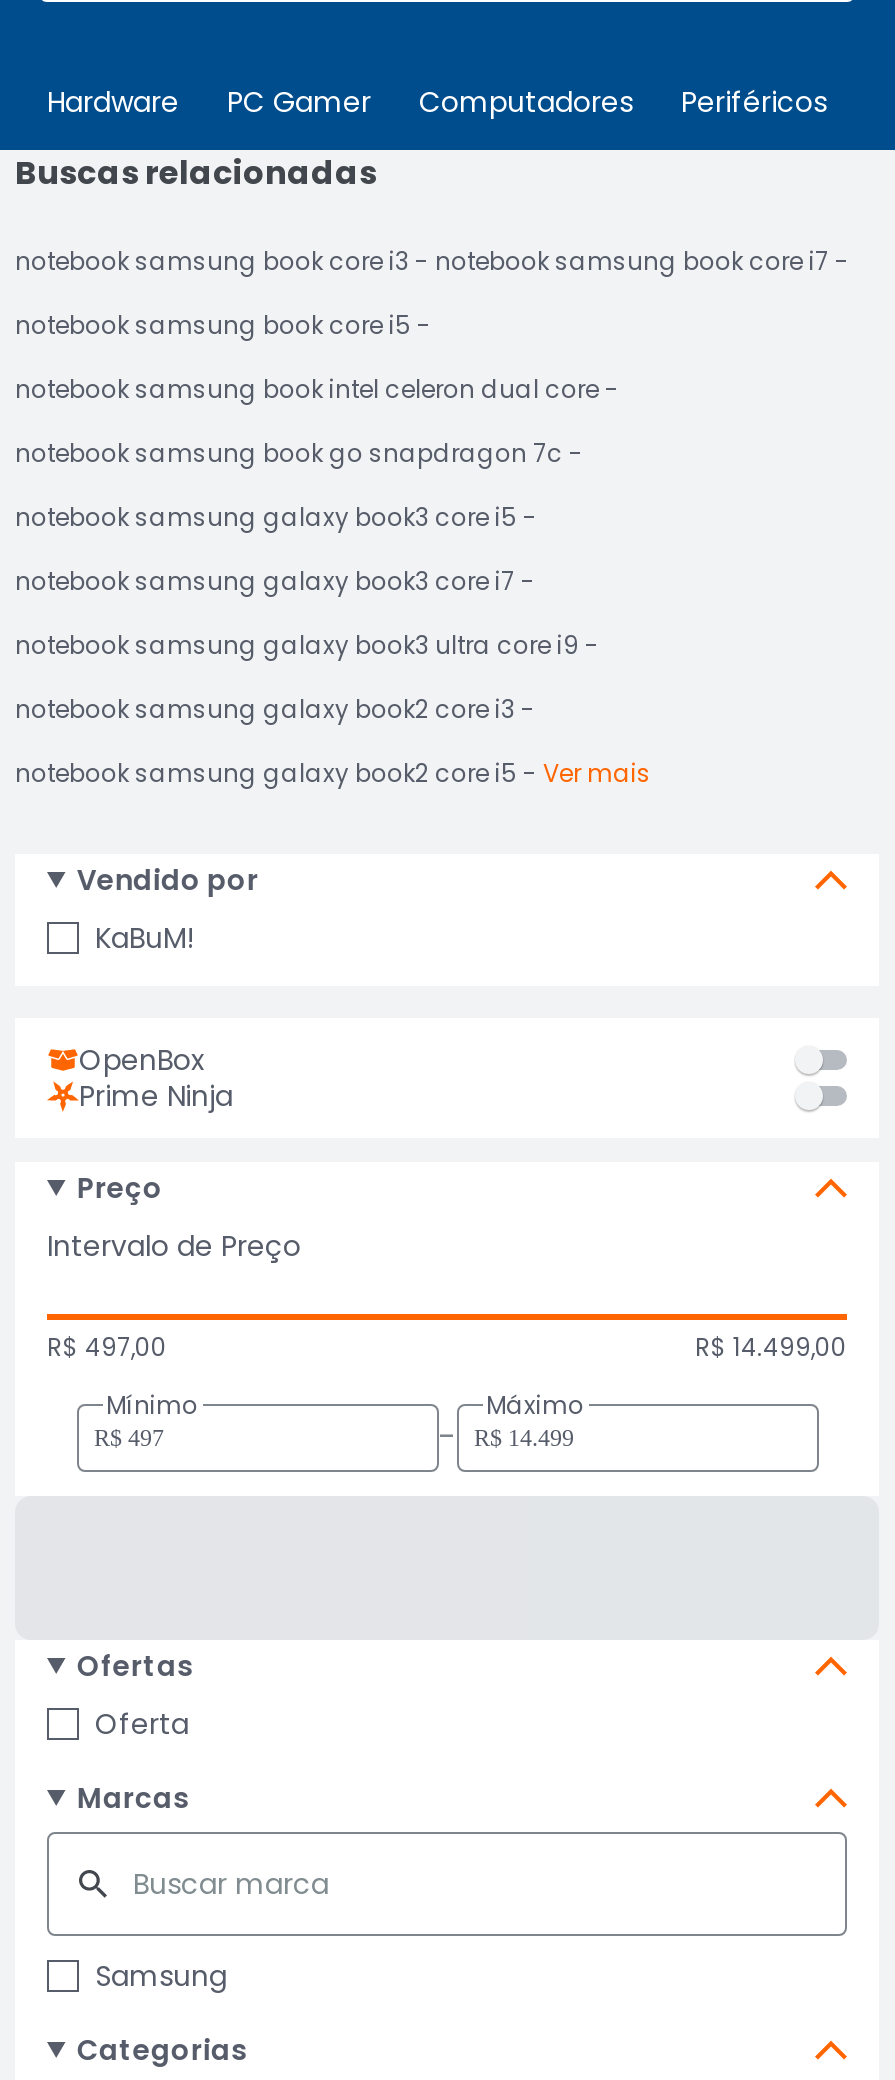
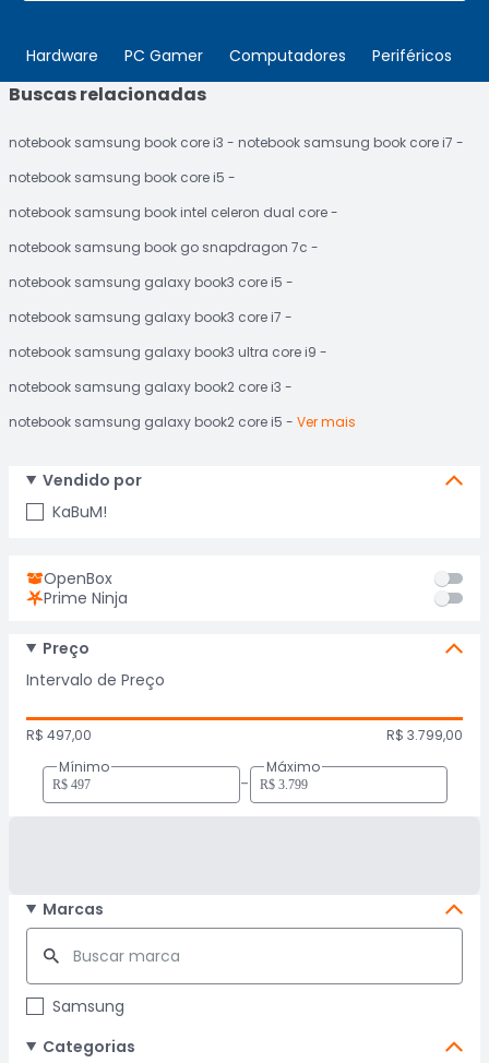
- R$ 14.499,00
+ R$ 3.799,00

- Ofertas
- Oferta
